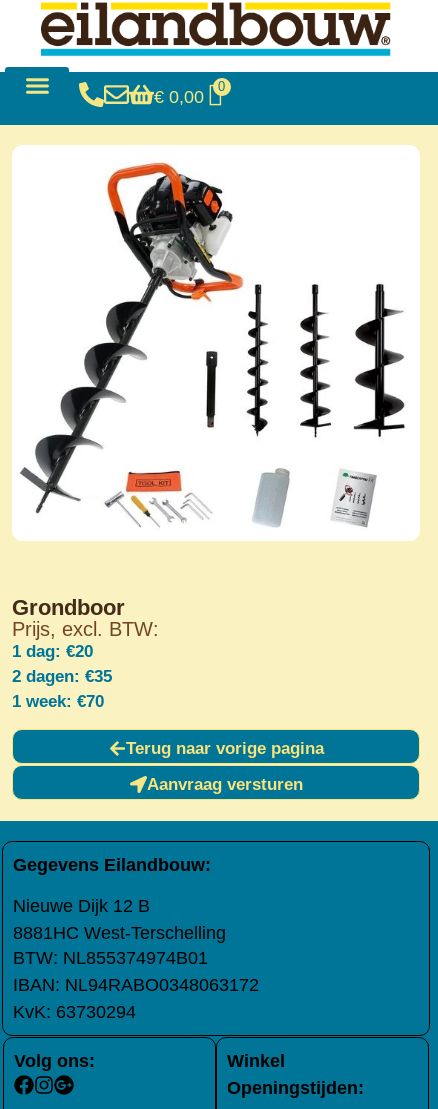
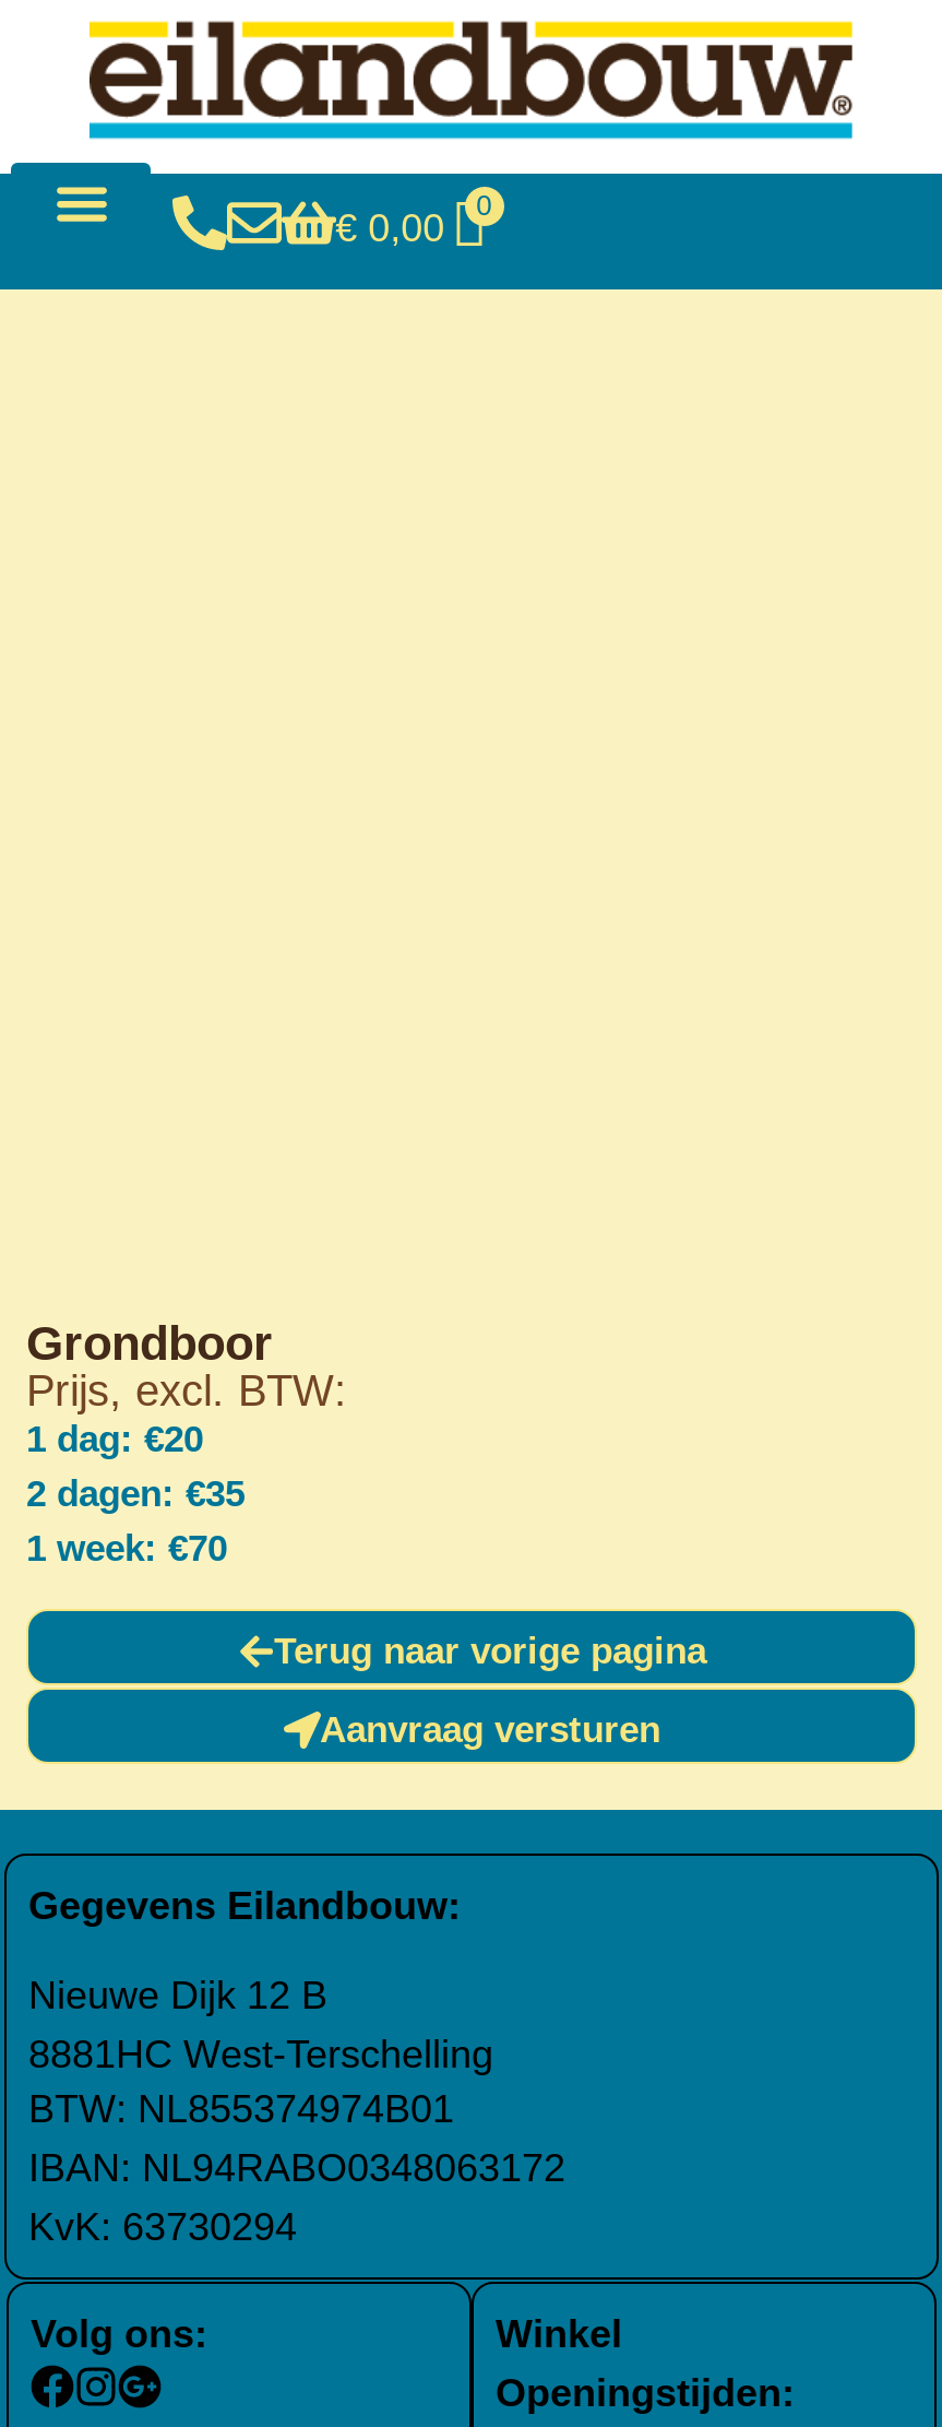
- [image]
